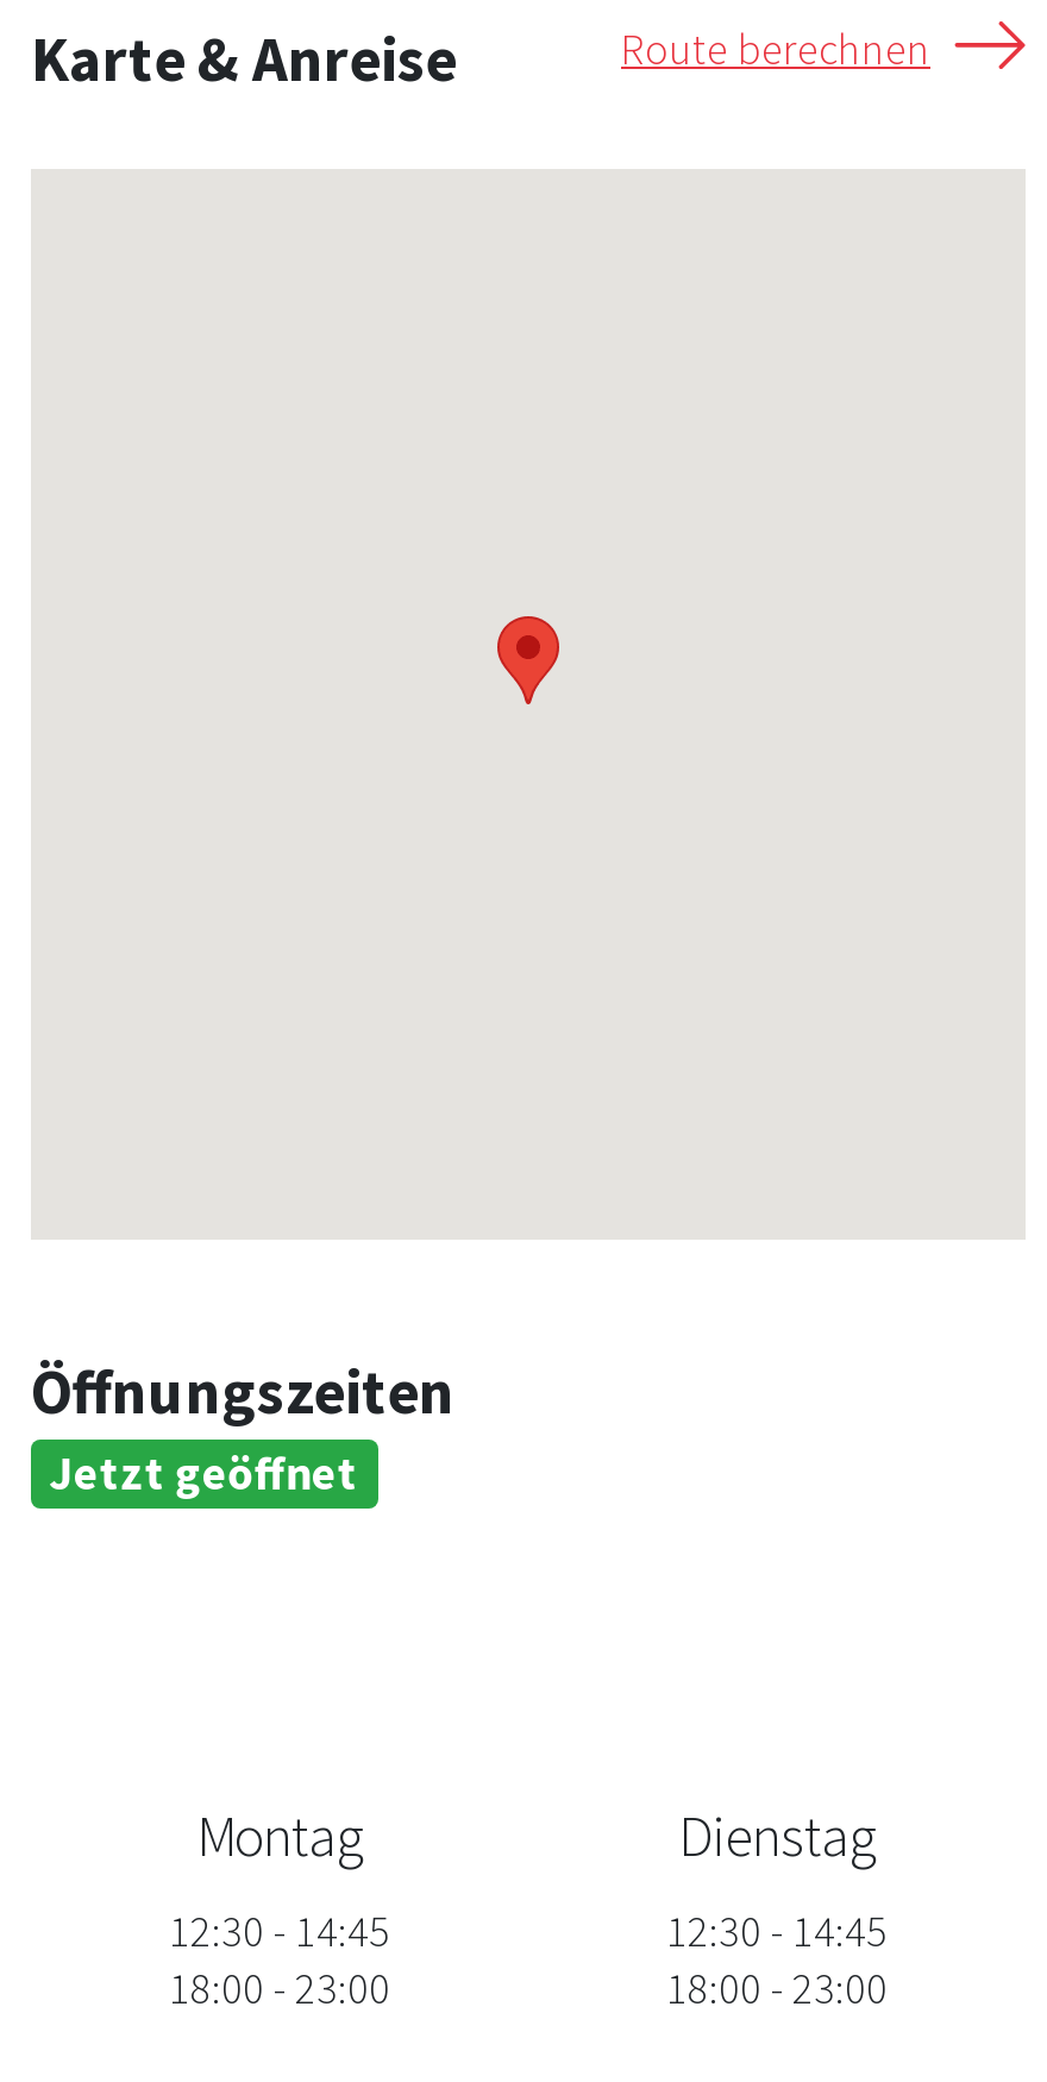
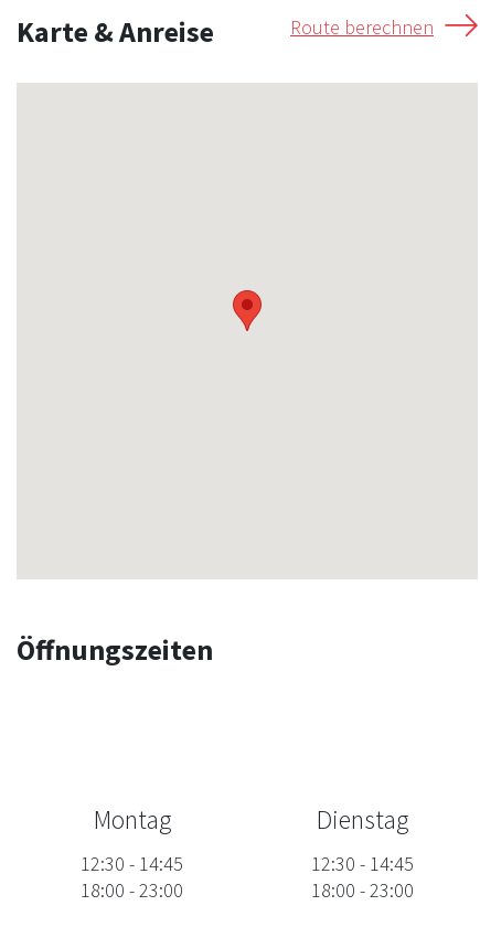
- Jetzt geöffnet
